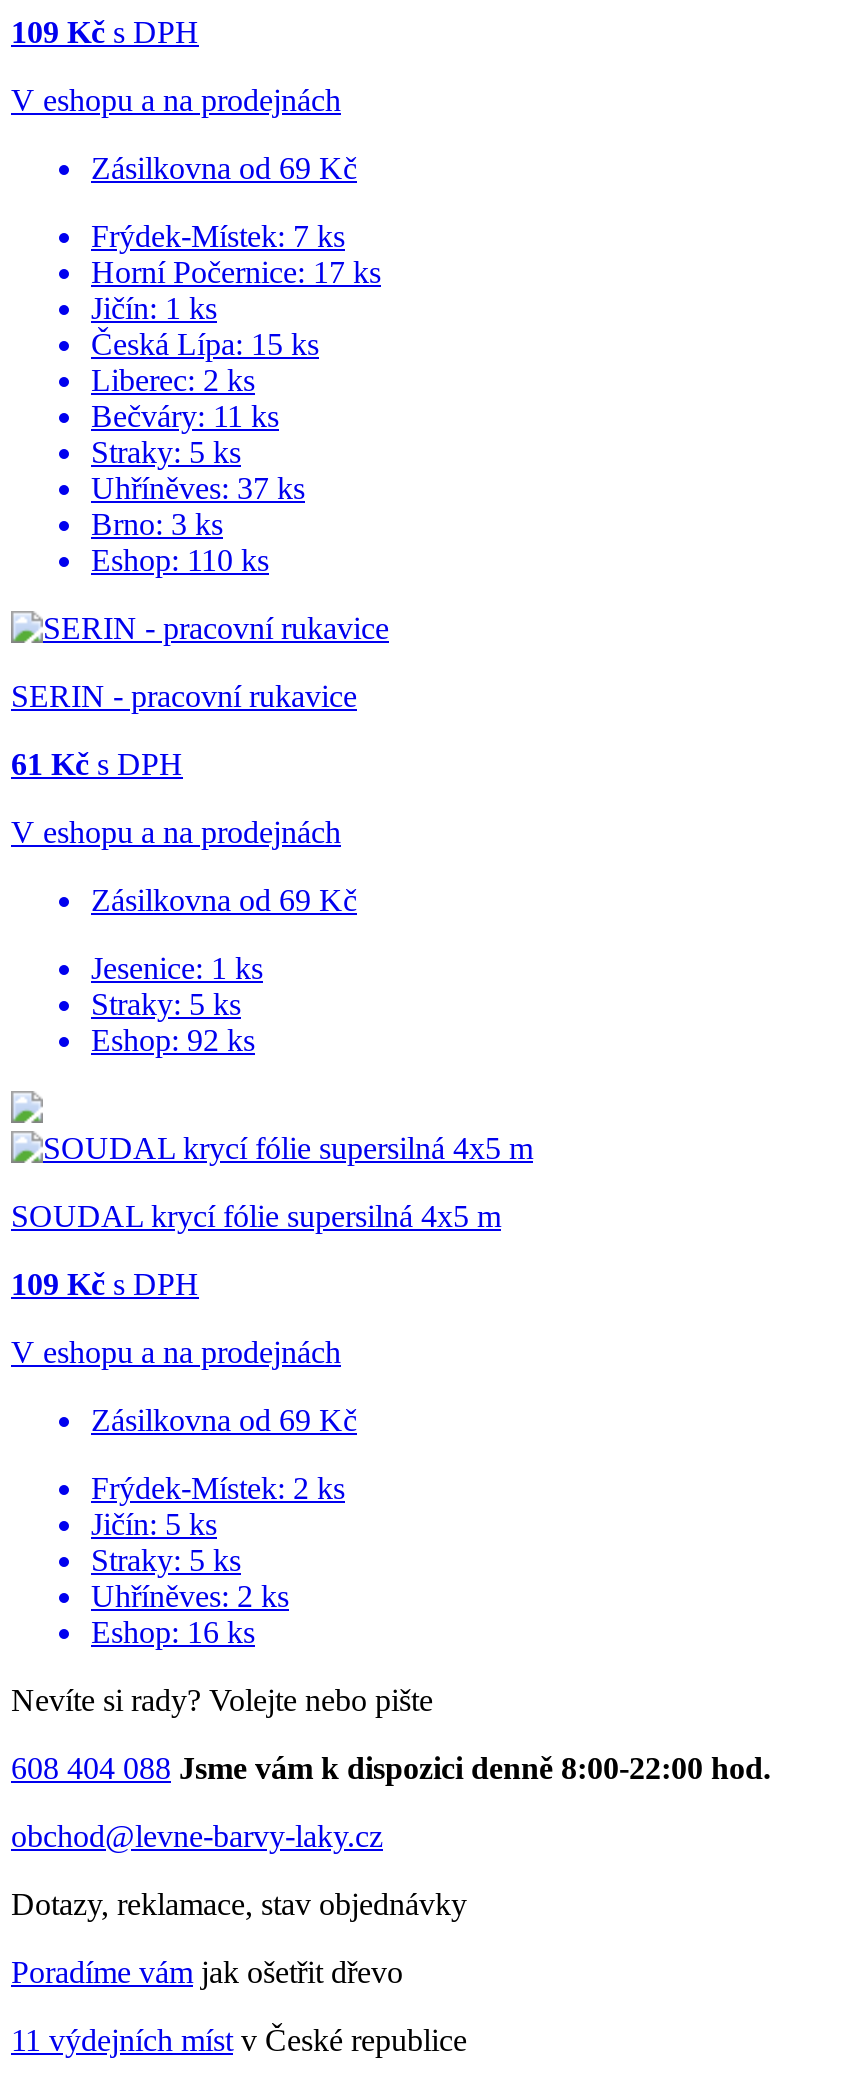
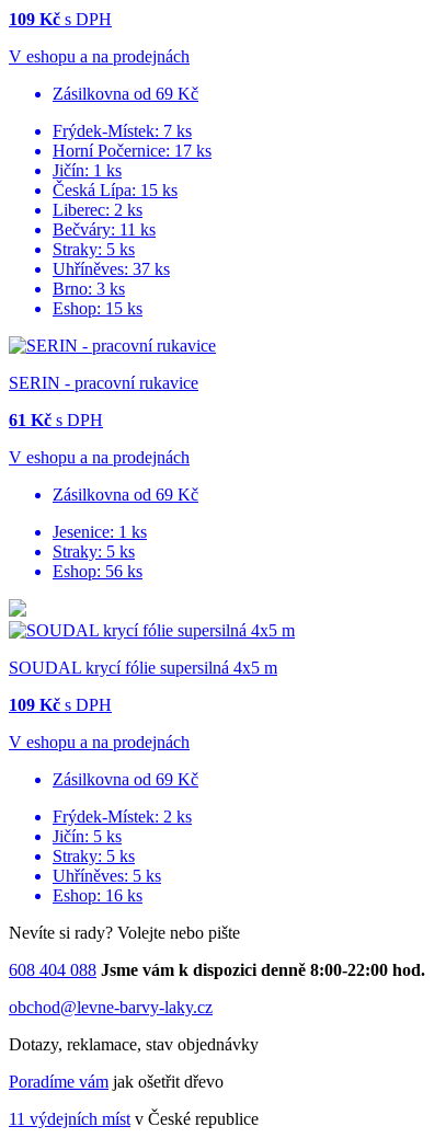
- Eshop: 110 ks
+ Eshop: 15 ks

- Eshop: 92 ks
+ Eshop: 56 ks

- Uhříněves: 2 ks
+ Uhříněves: 5 ks
